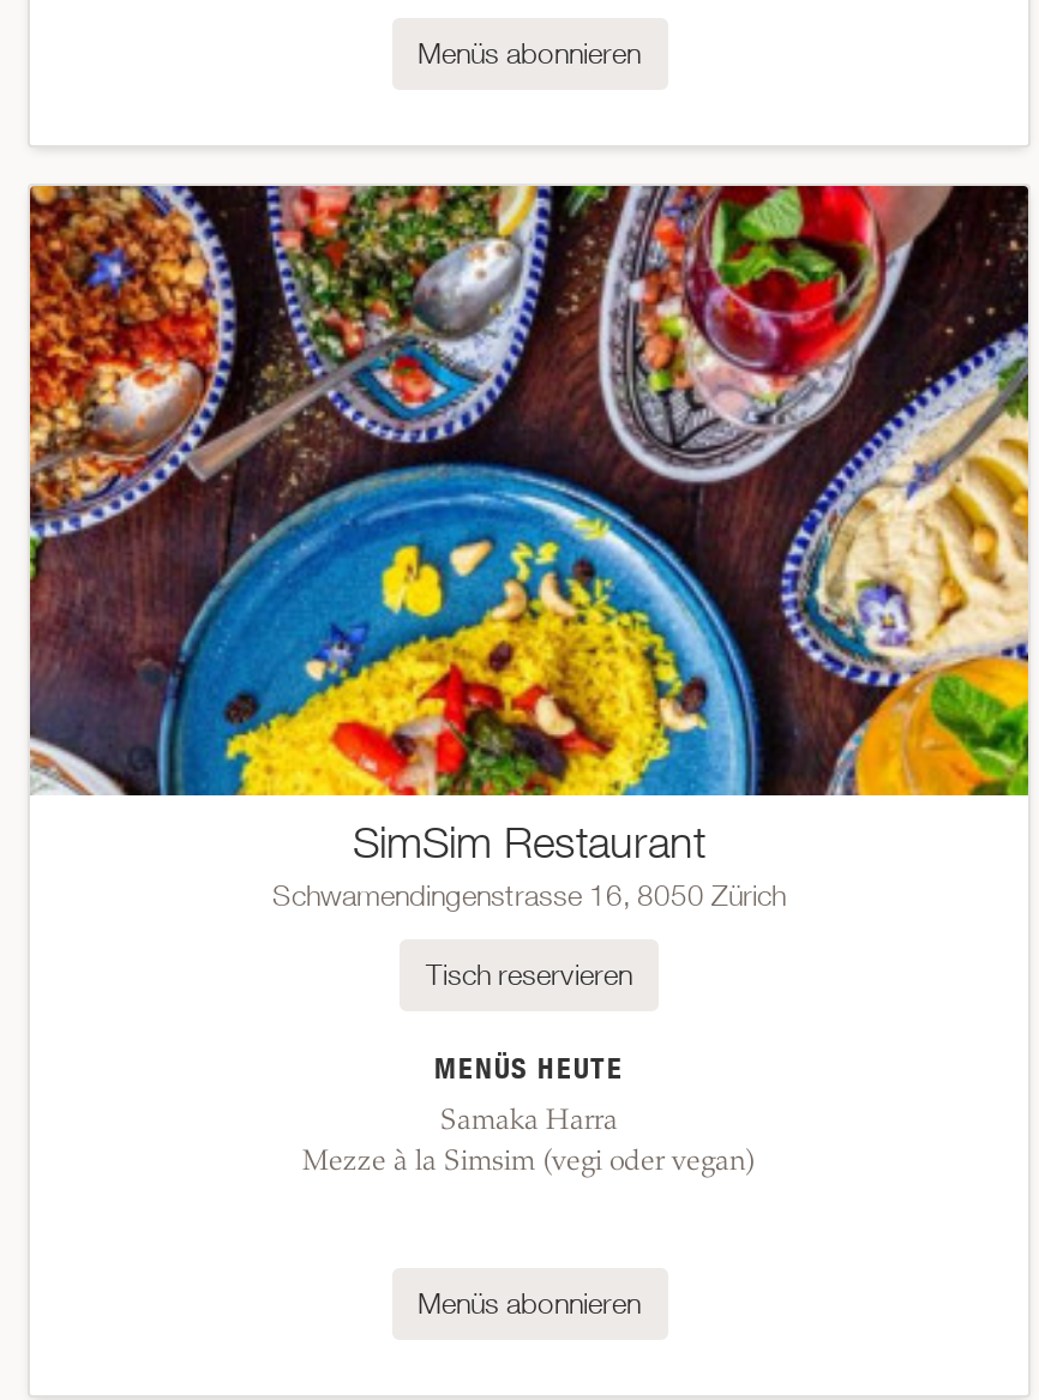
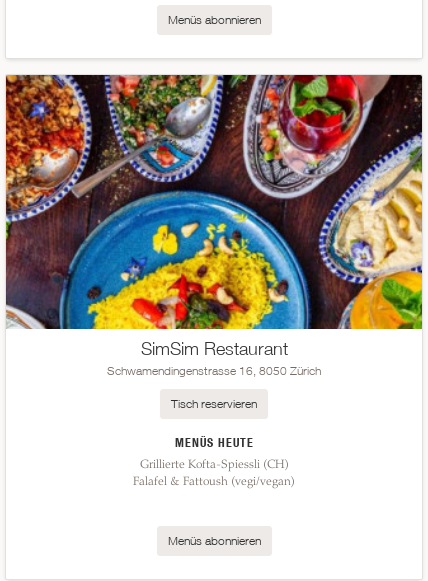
- Samaka Harra
- Mezze à la Simsim (vegi oder vegan)
+ Grillierte Kofta-Spiessli (CH)
+ Falafel & Fattoush (vegi/vegan)
